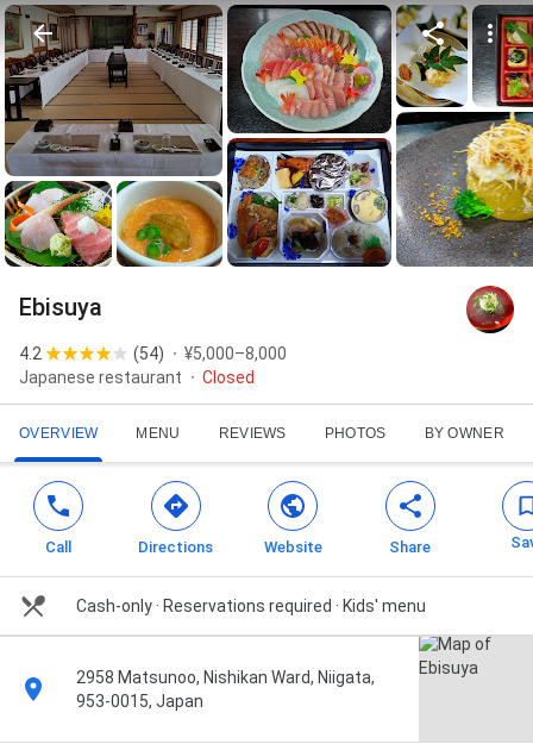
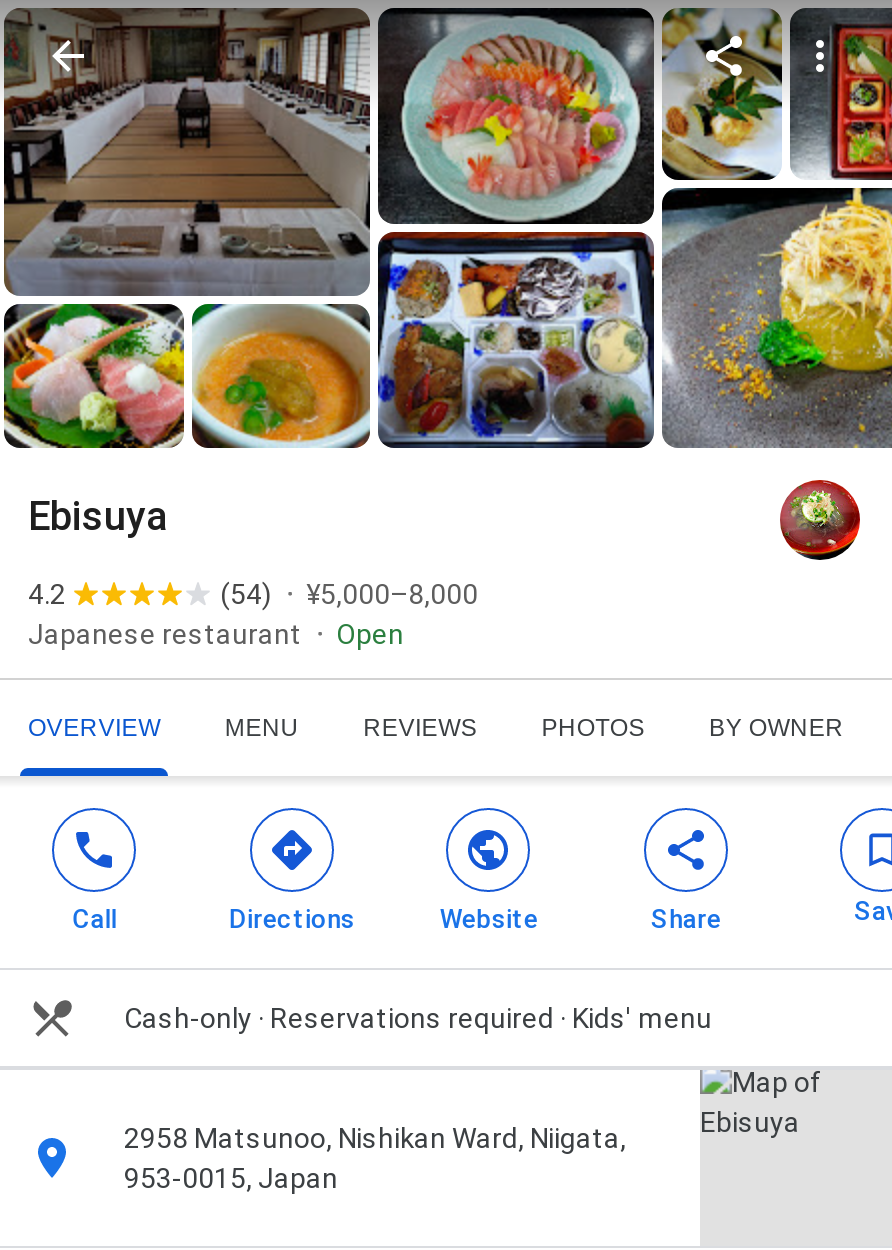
- Closed
+ Open
